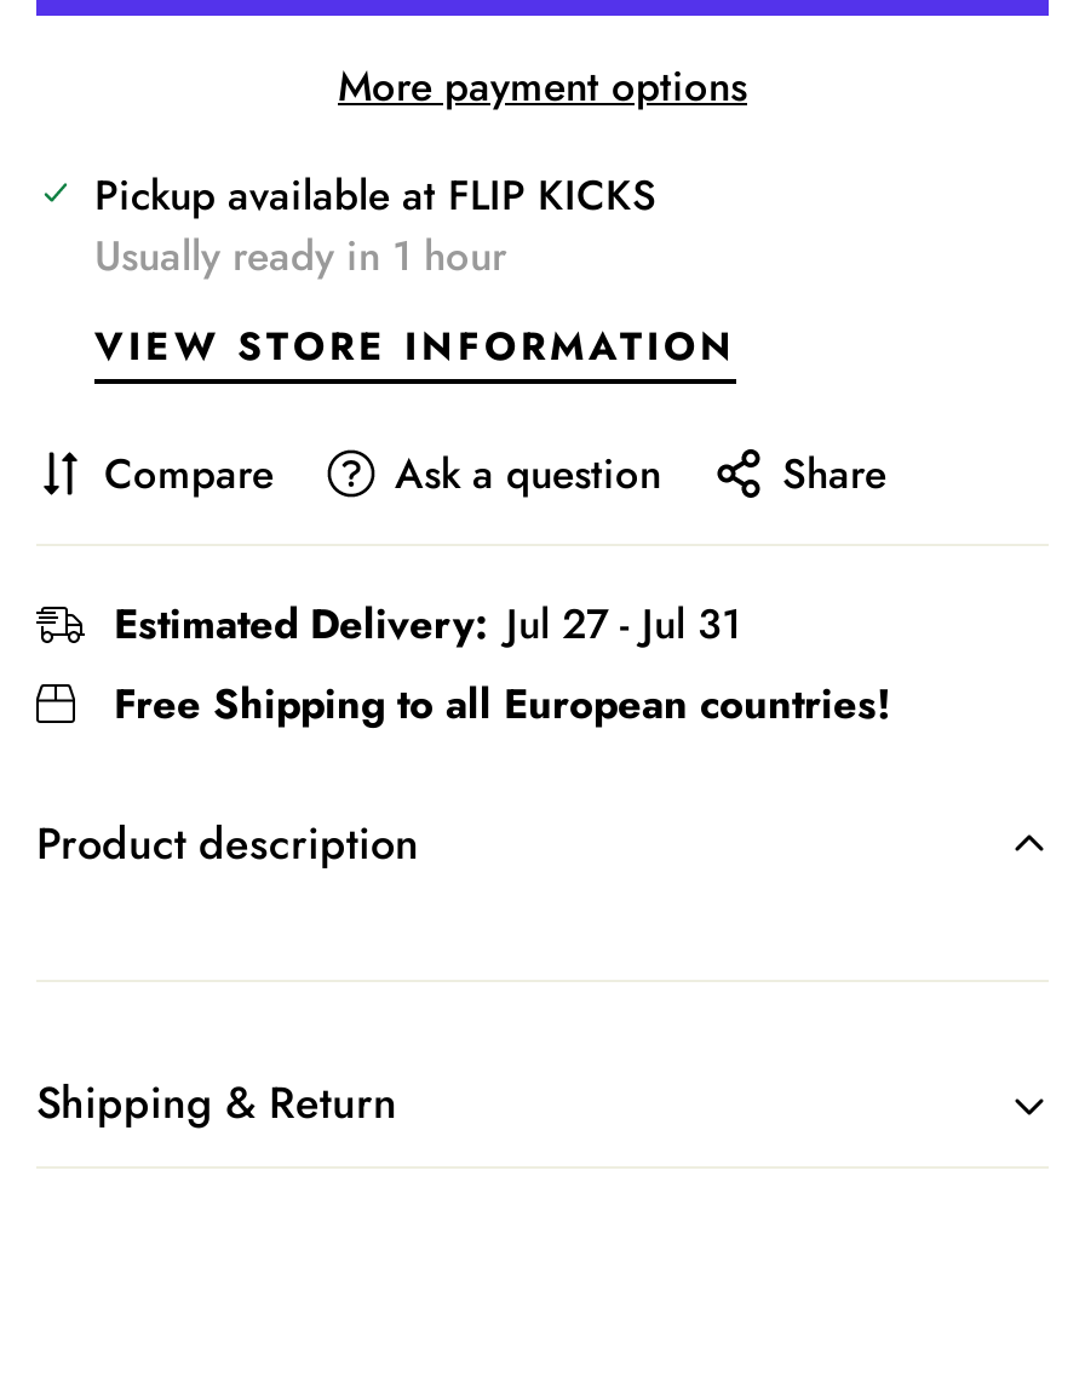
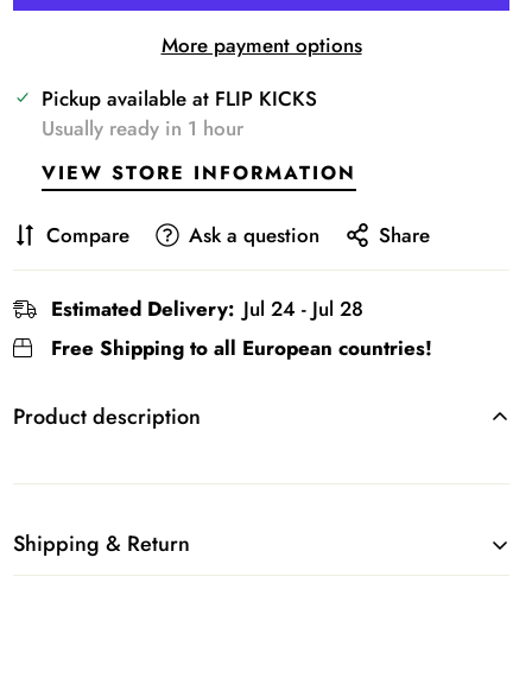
- Estimated Delivery: Jul 27 - Jul 31
+ Estimated Delivery: Jul 24 - Jul 28
